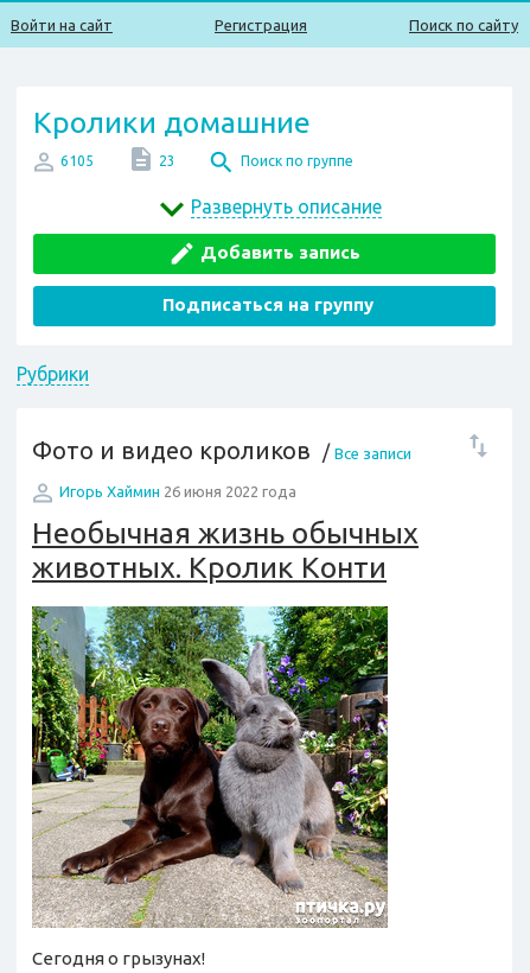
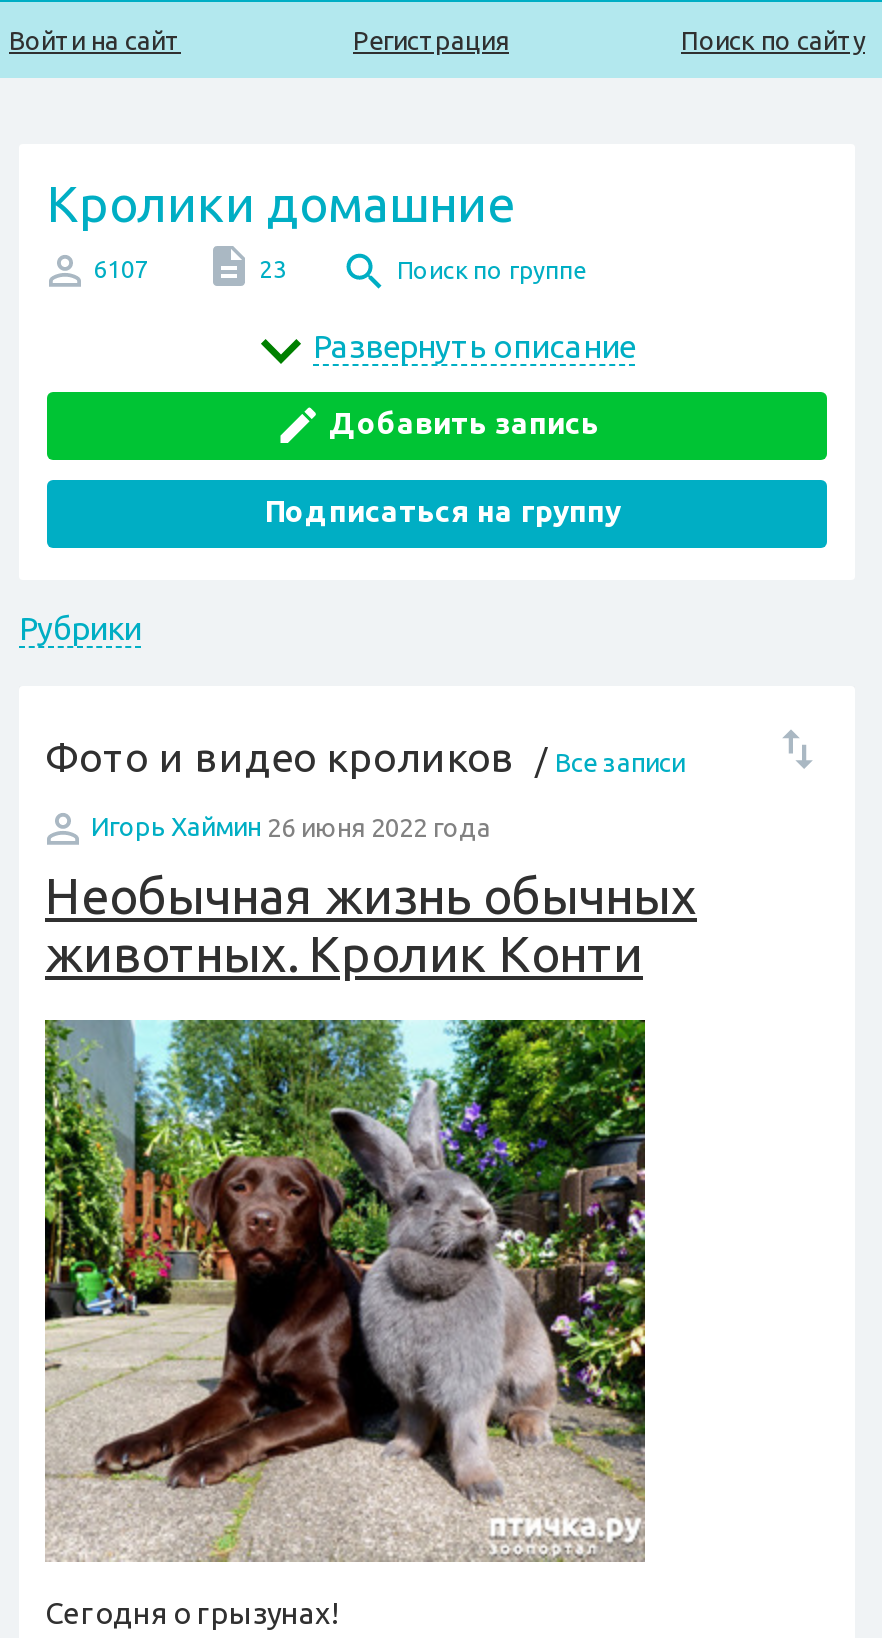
- 6105
+ 6107
